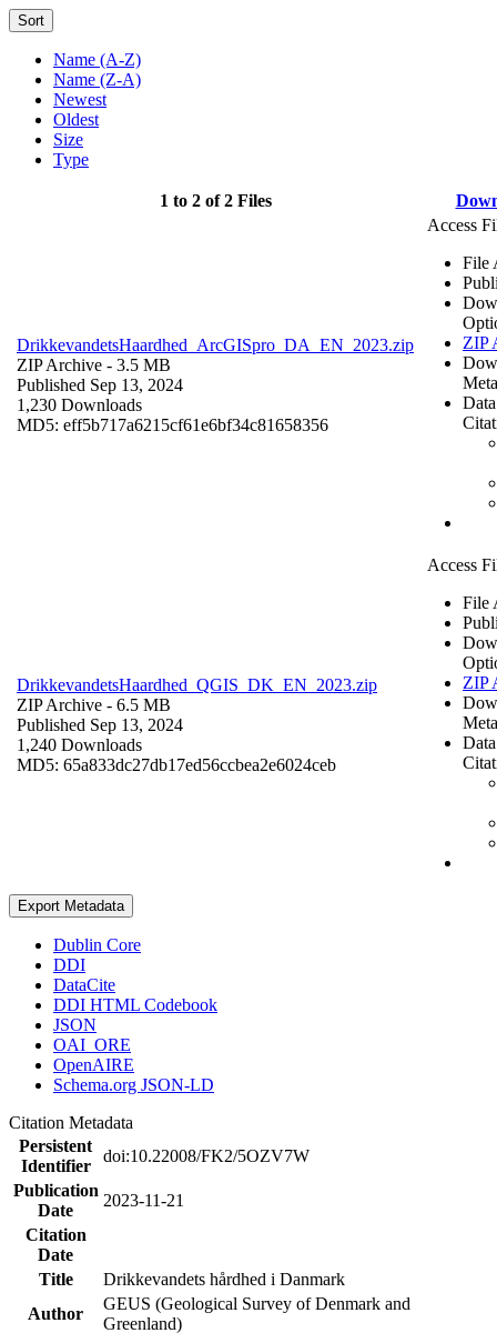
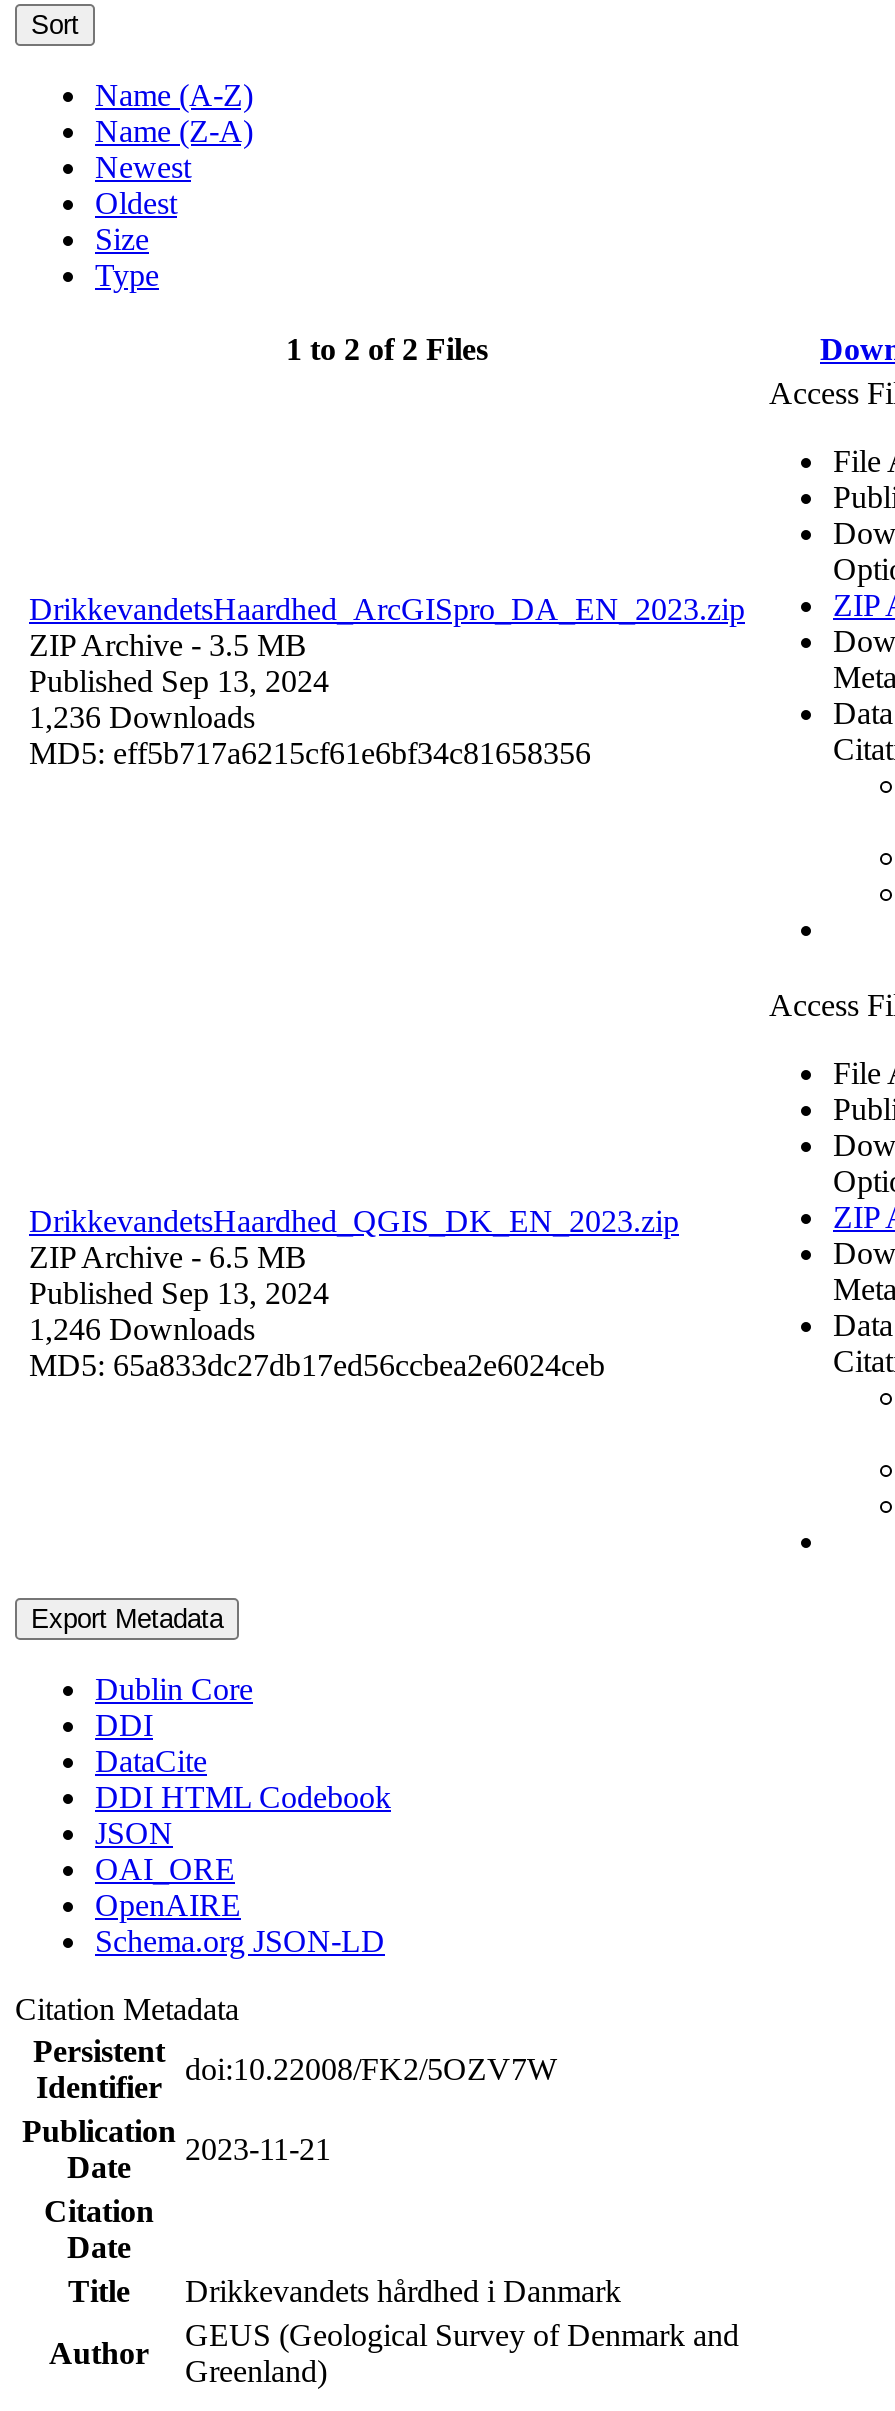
- 1,230 Downloads
+ 1,236 Downloads

- 1,240 Downloads
+ 1,246 Downloads
